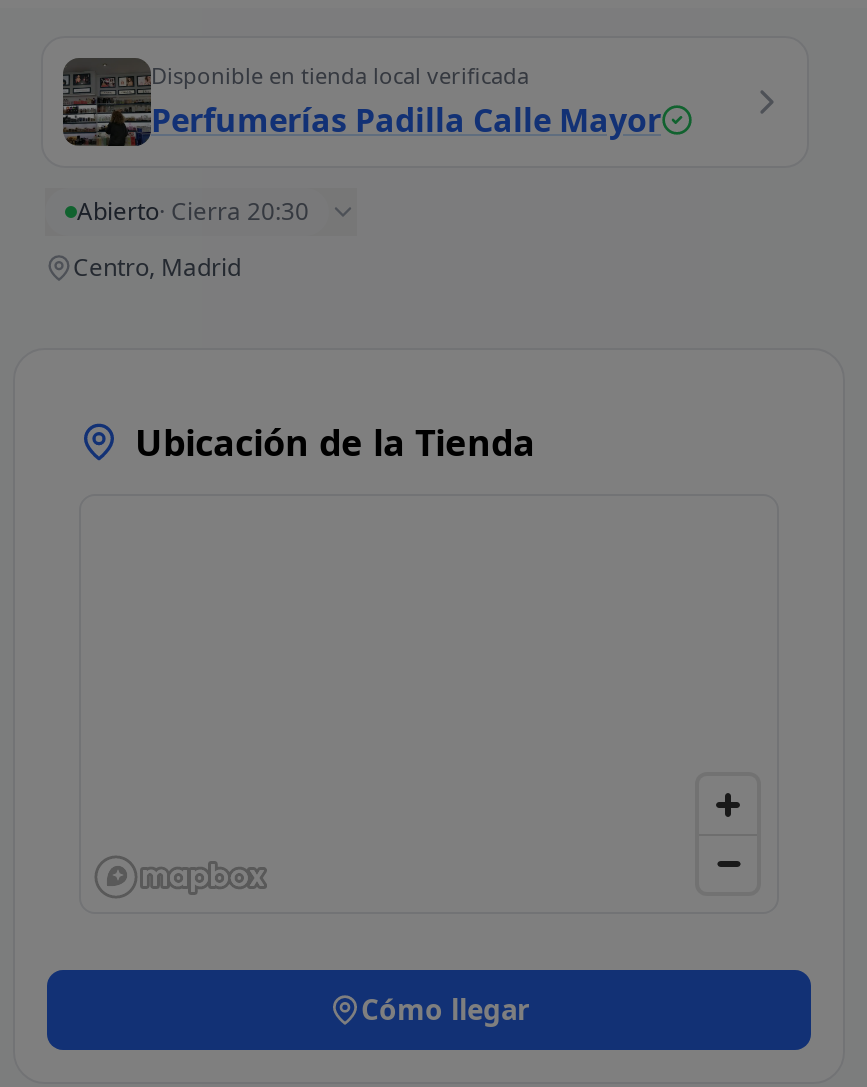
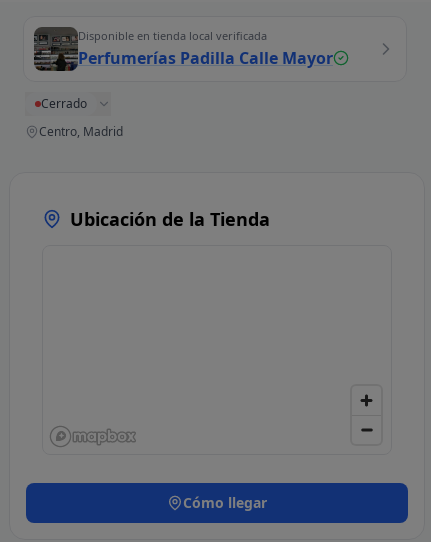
- Abierto · Cierra 20:30
+ Cerrado
